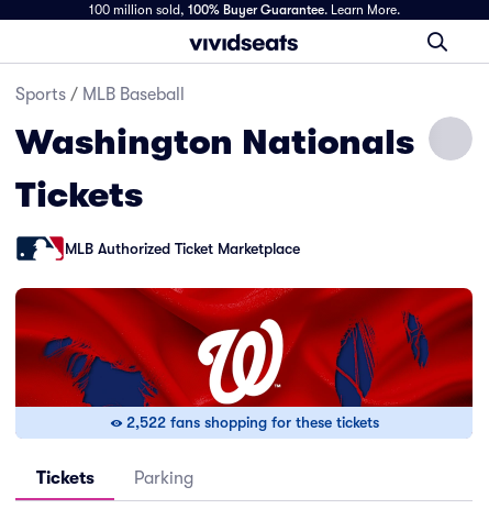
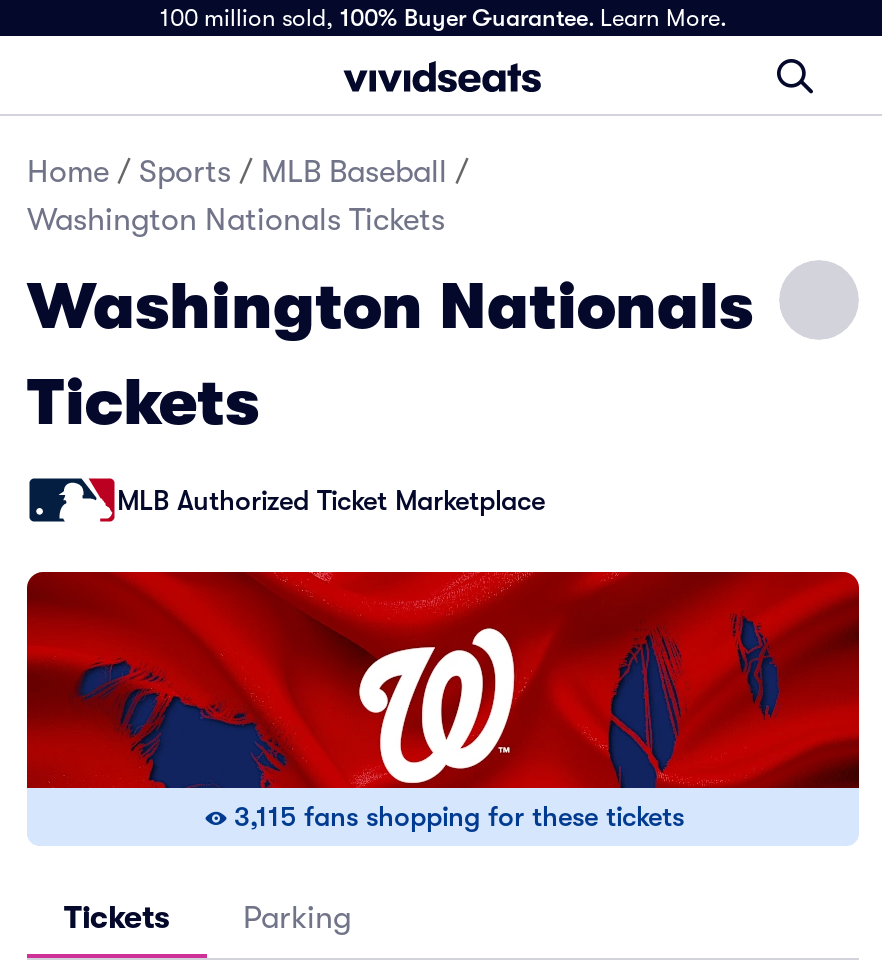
- Sports / MLB Baseball
+ Home / Sports / MLB Baseball /
+ Washington Nationals Tickets

- 2,522 fans shopping for these tickets
+ 3,115 fans shopping for these tickets
